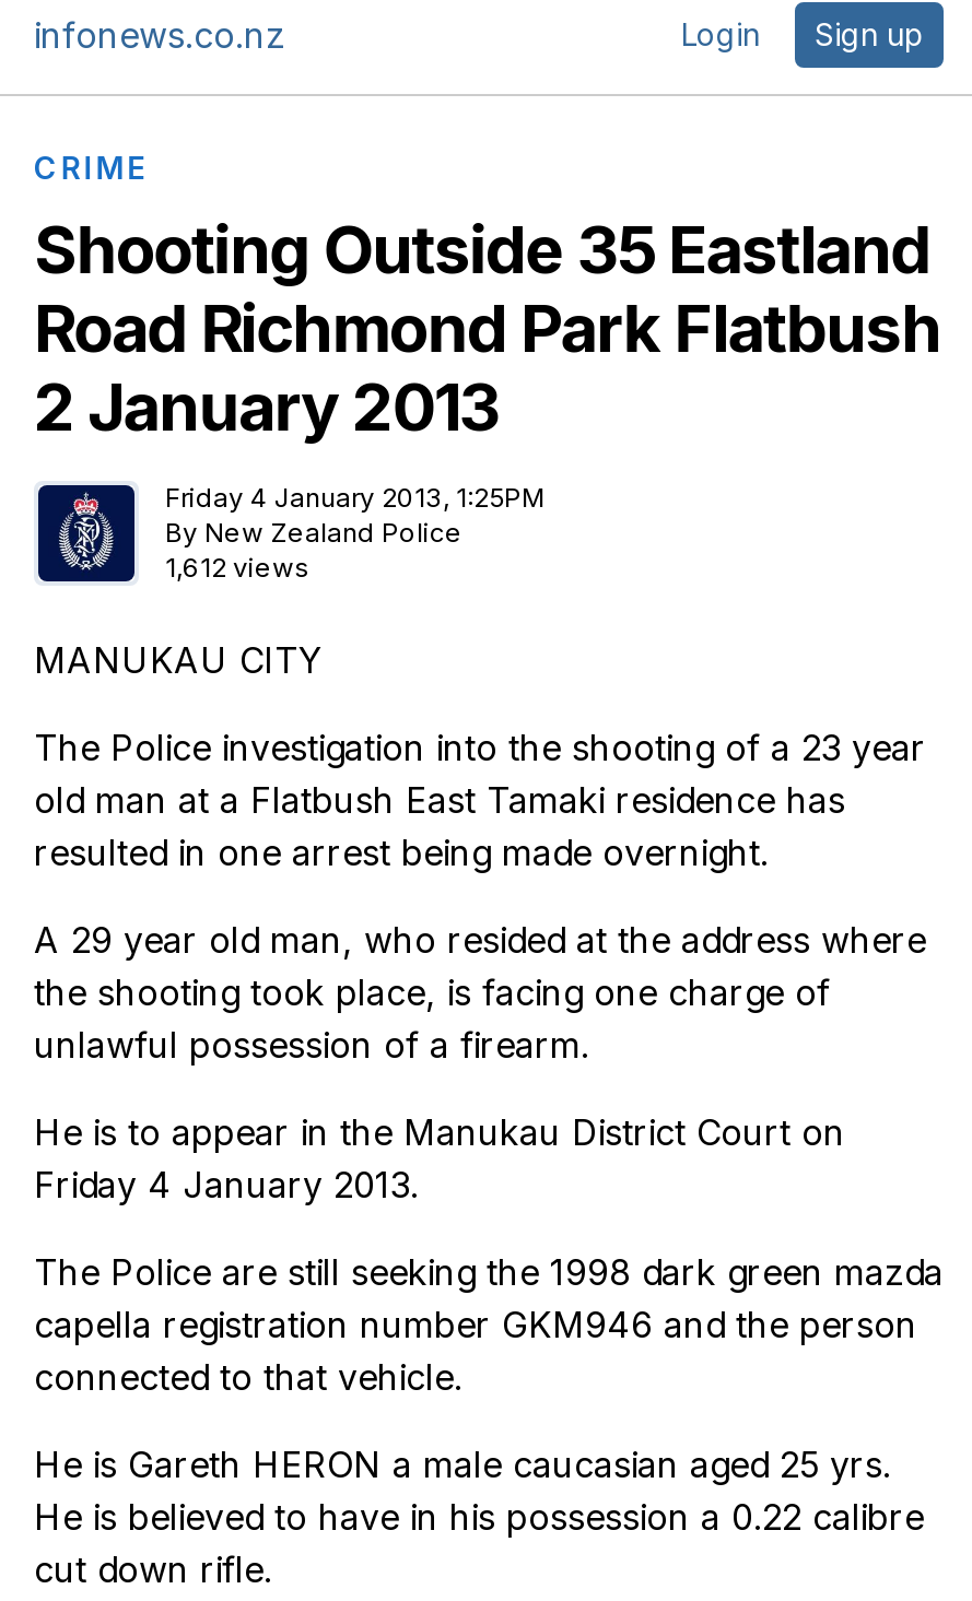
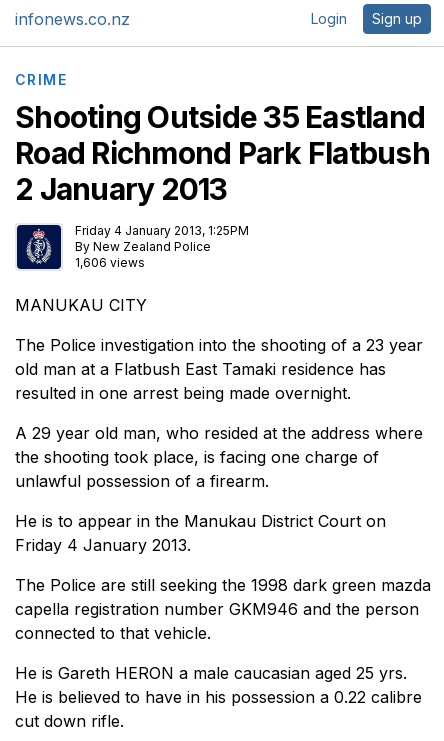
- 1,612 views
+ 1,606 views
